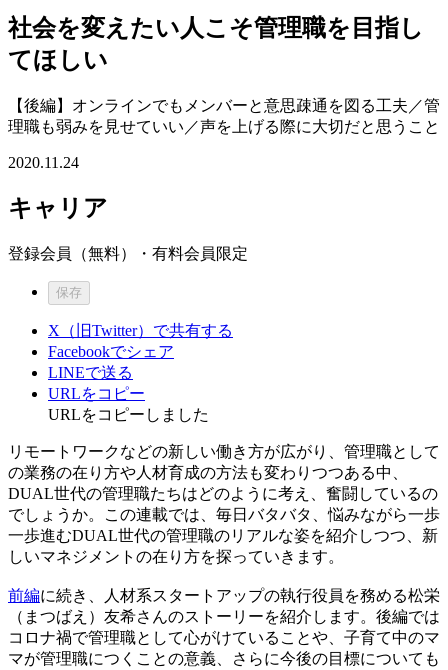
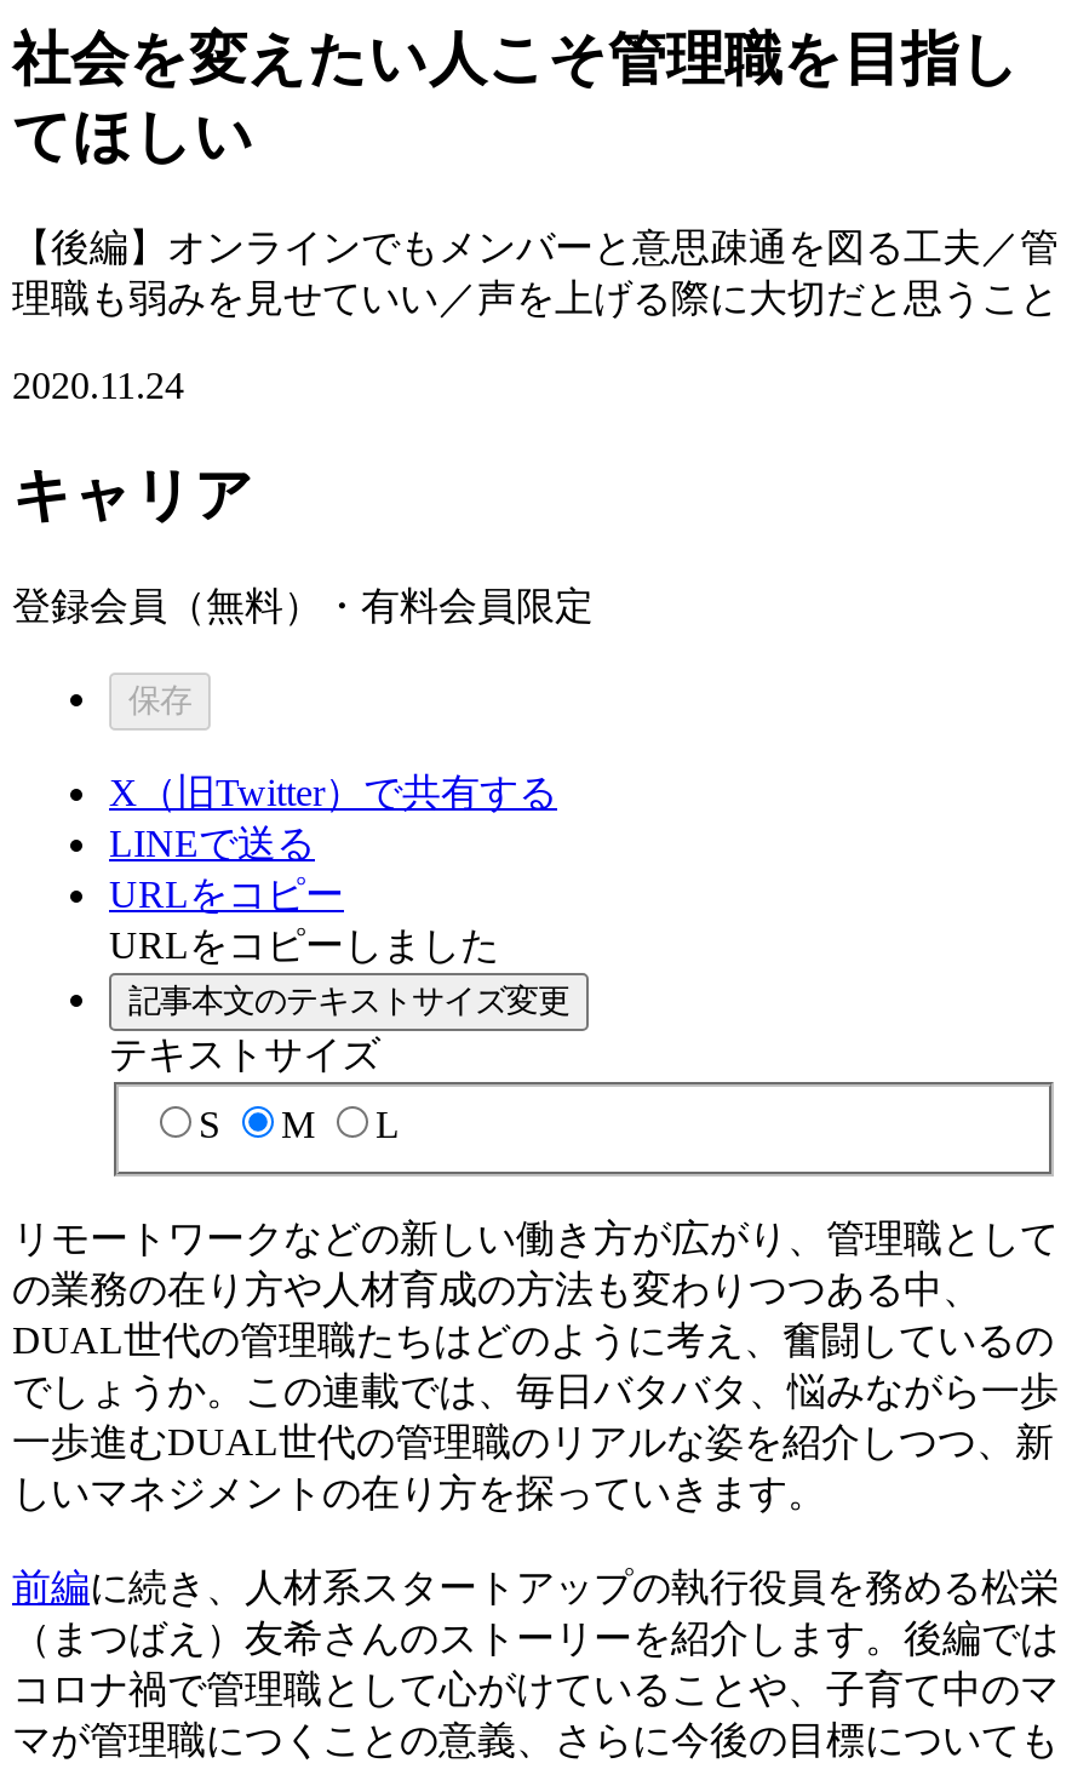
- Facebookでシェア

moved up: LINEで送る | URLをコピー | URLをコピーしました

+ 記事本文のテキストサイズ変更
+ テキストサイズ
+ S
+ M
+ L
